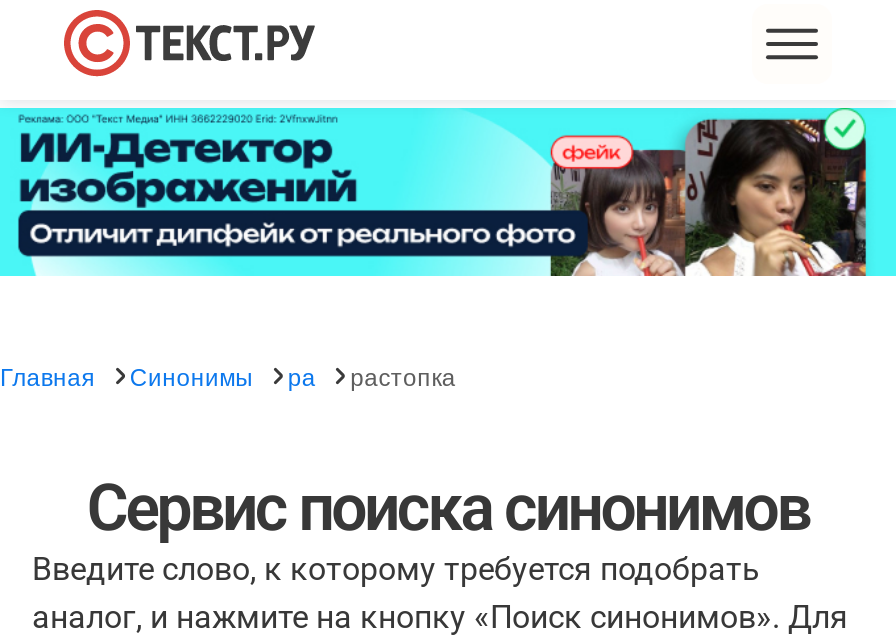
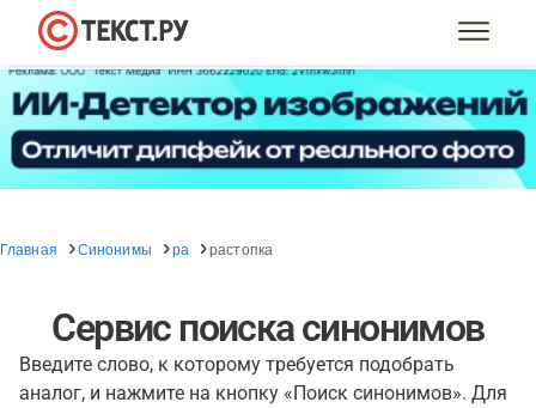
- [image]
+ [image]
